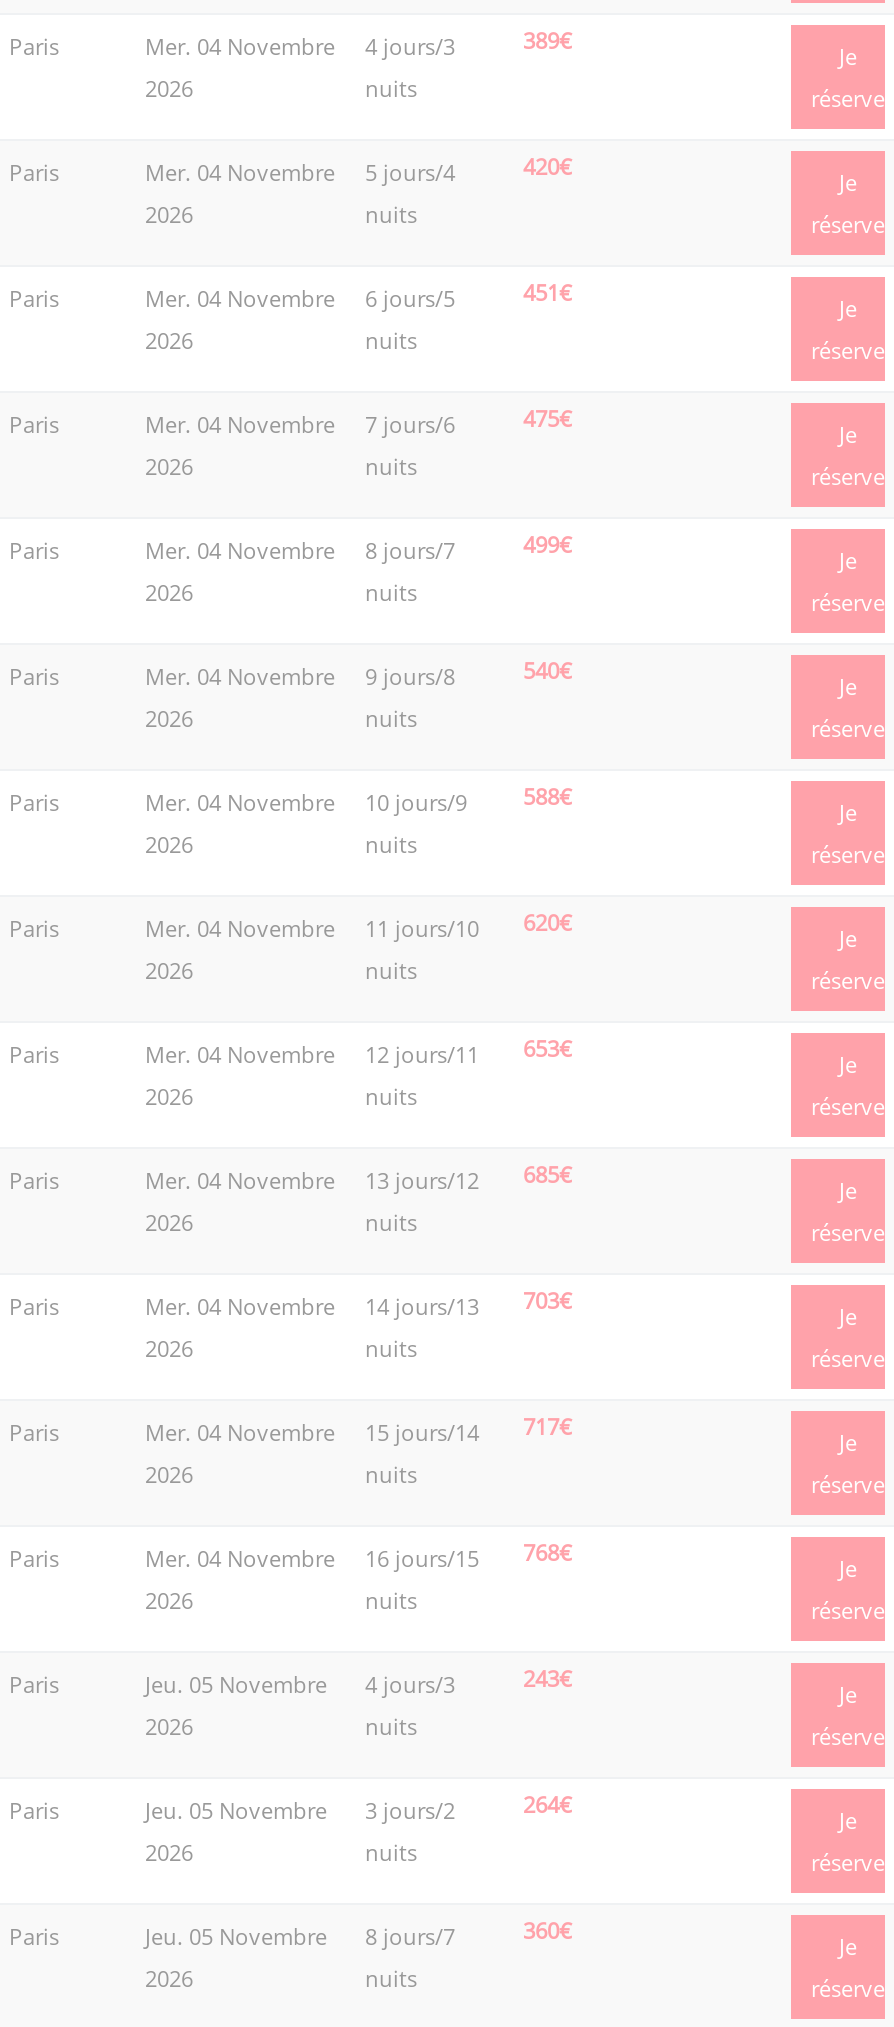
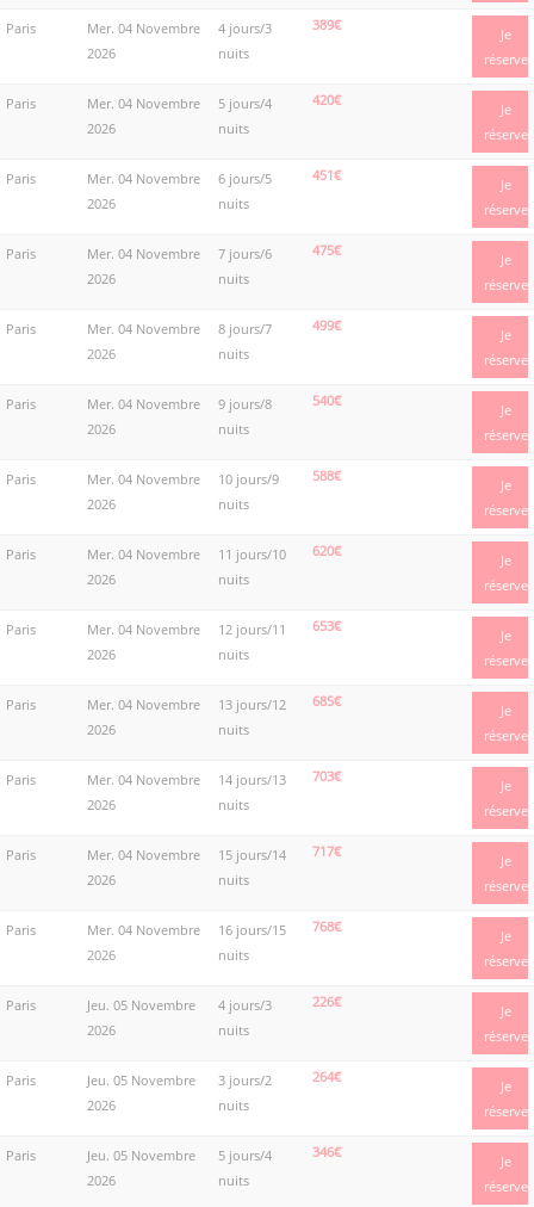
- 243€
+ 226€

- Jeu. 05 Novembre 8 jours/7
+ Jeu. 05 Novembre 5 jours/4

- 360€
+ 346€
